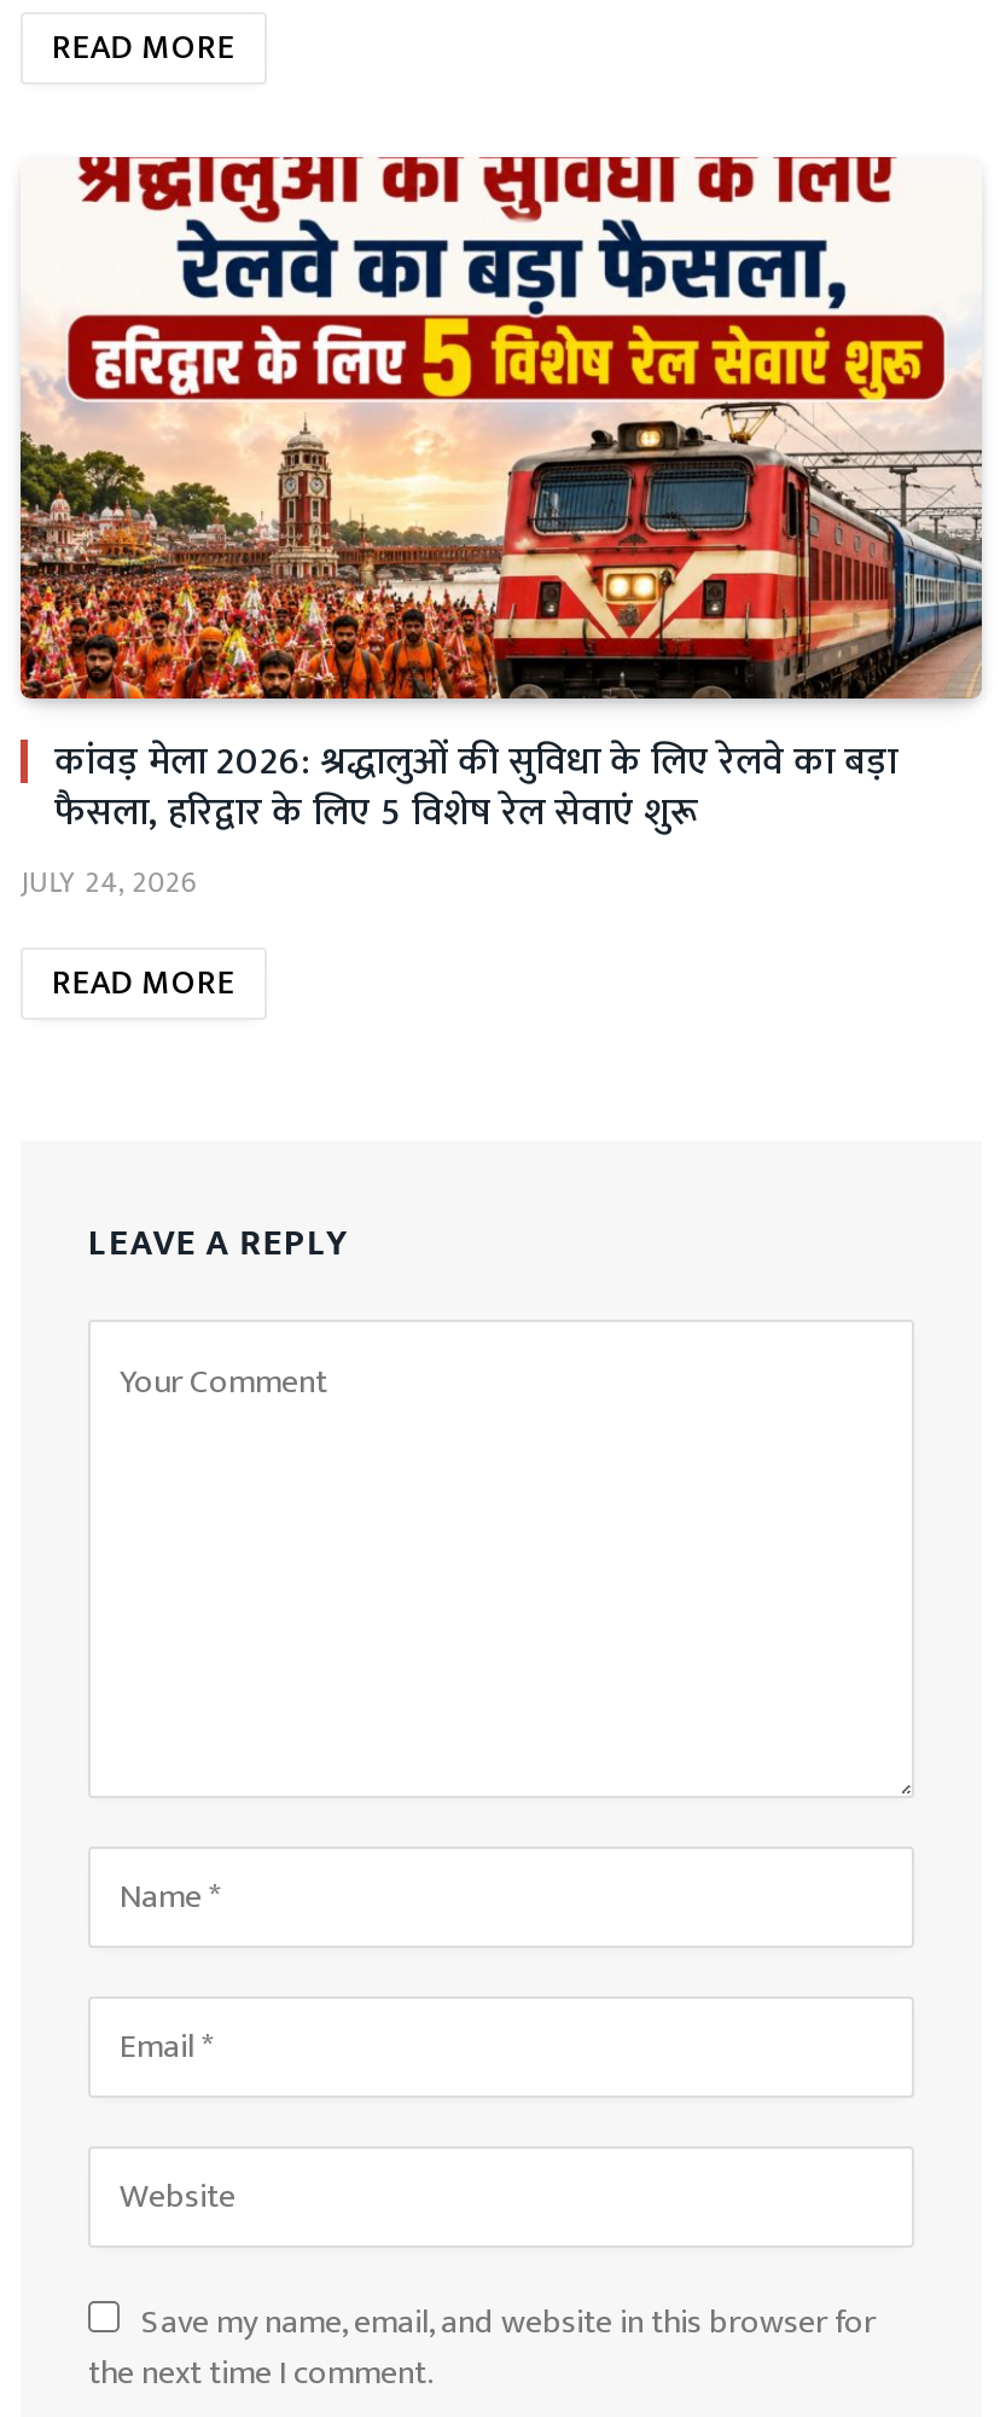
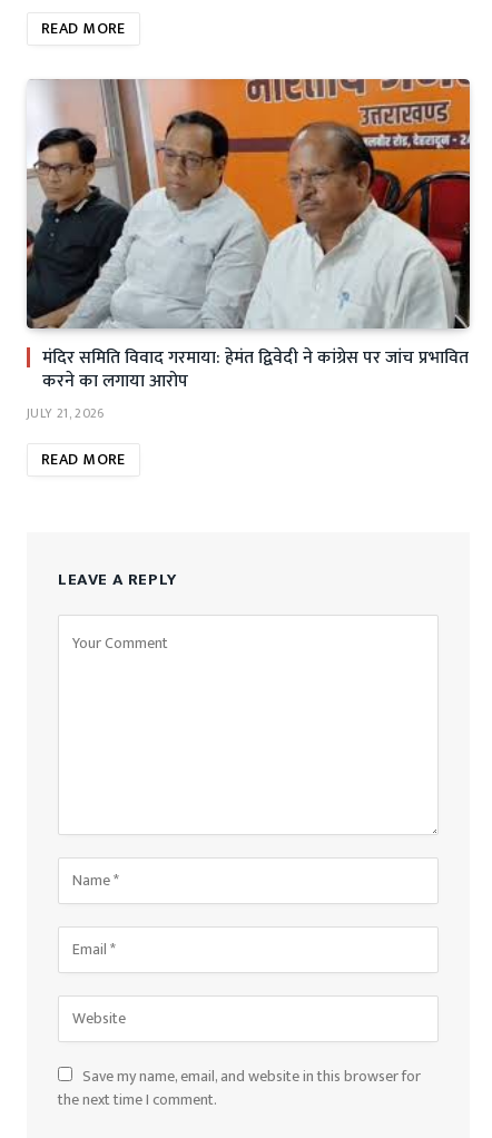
- [image]
- कांवड़ मेला 2026: श्रद्धालुओं की सुविधा के लिए रेलवे का बड़ा
- फैसला, हरिद्वार के लिए 5 विशेष रेल सेवाएं शुरू
- JULY 24, 2026
+ [image]
+ मंदिर समिति विवाद गरमाया: हेमंत द्विवेदी ने कांग्रेस पर जांच प्रभावित
+ करने का लगाया आरोप
+ JULY 21, 2026
